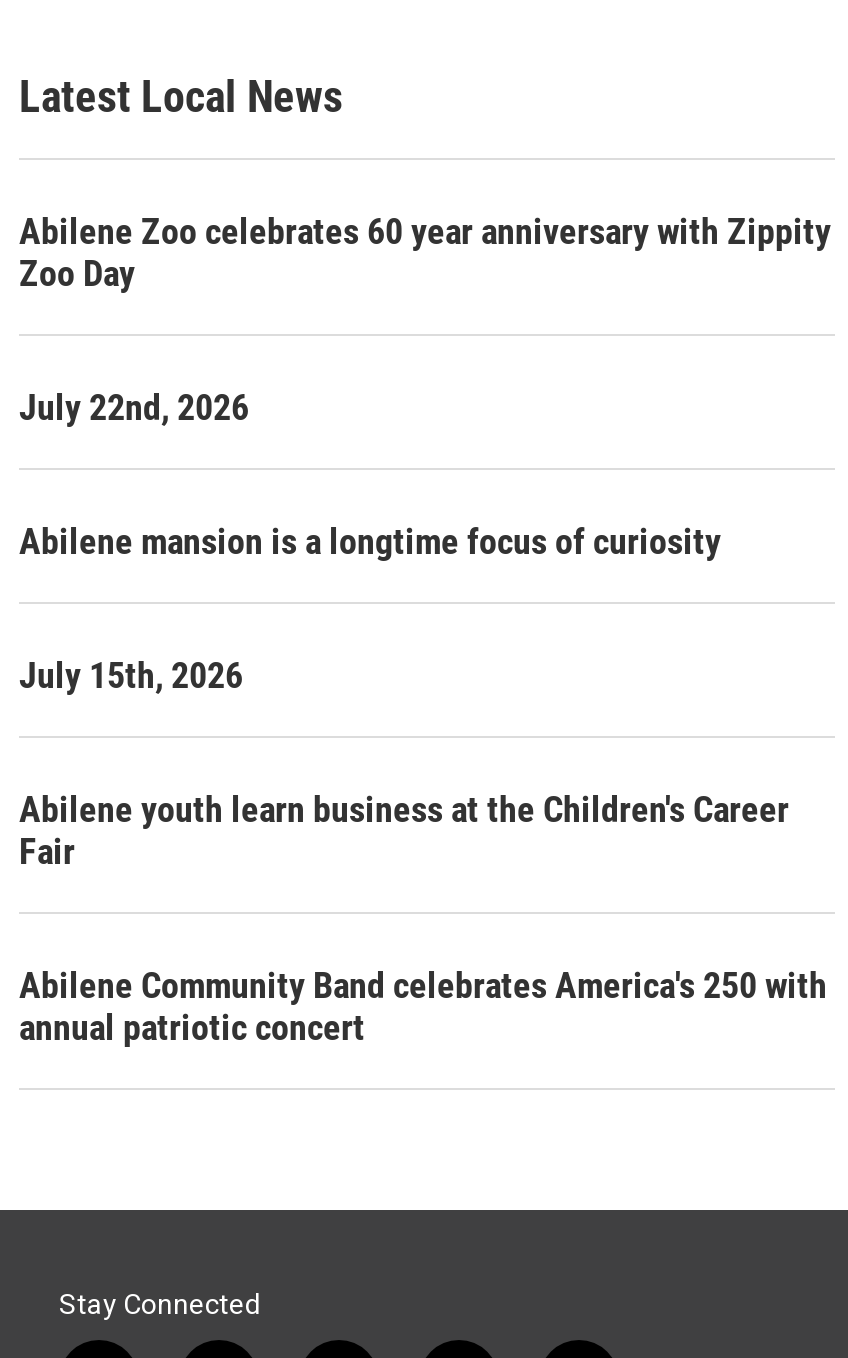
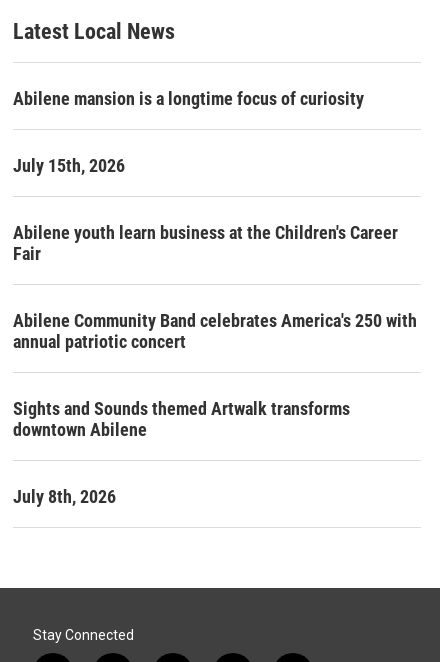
- Abilene Zoo celebrates 60 year anniversary with Zippity
- Zoo Day
- July 22nd, 2026

moved up: Abilene mansion is a longtime focus of curiosity | July 15th, 2026 | Abilene youth learn business at the Children's Career | Fair | Abilene Community Band celebrates America's 250 with | annual patriotic concert

+ Sights and Sounds themed Artwalk transforms
+ downtown Abilene
+ July 8th, 2026
